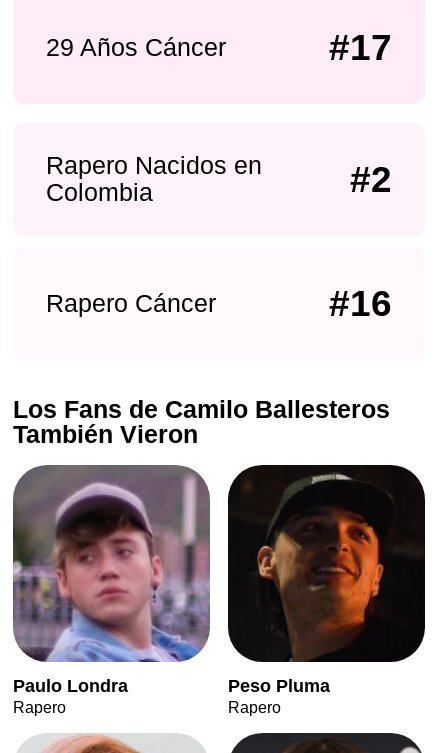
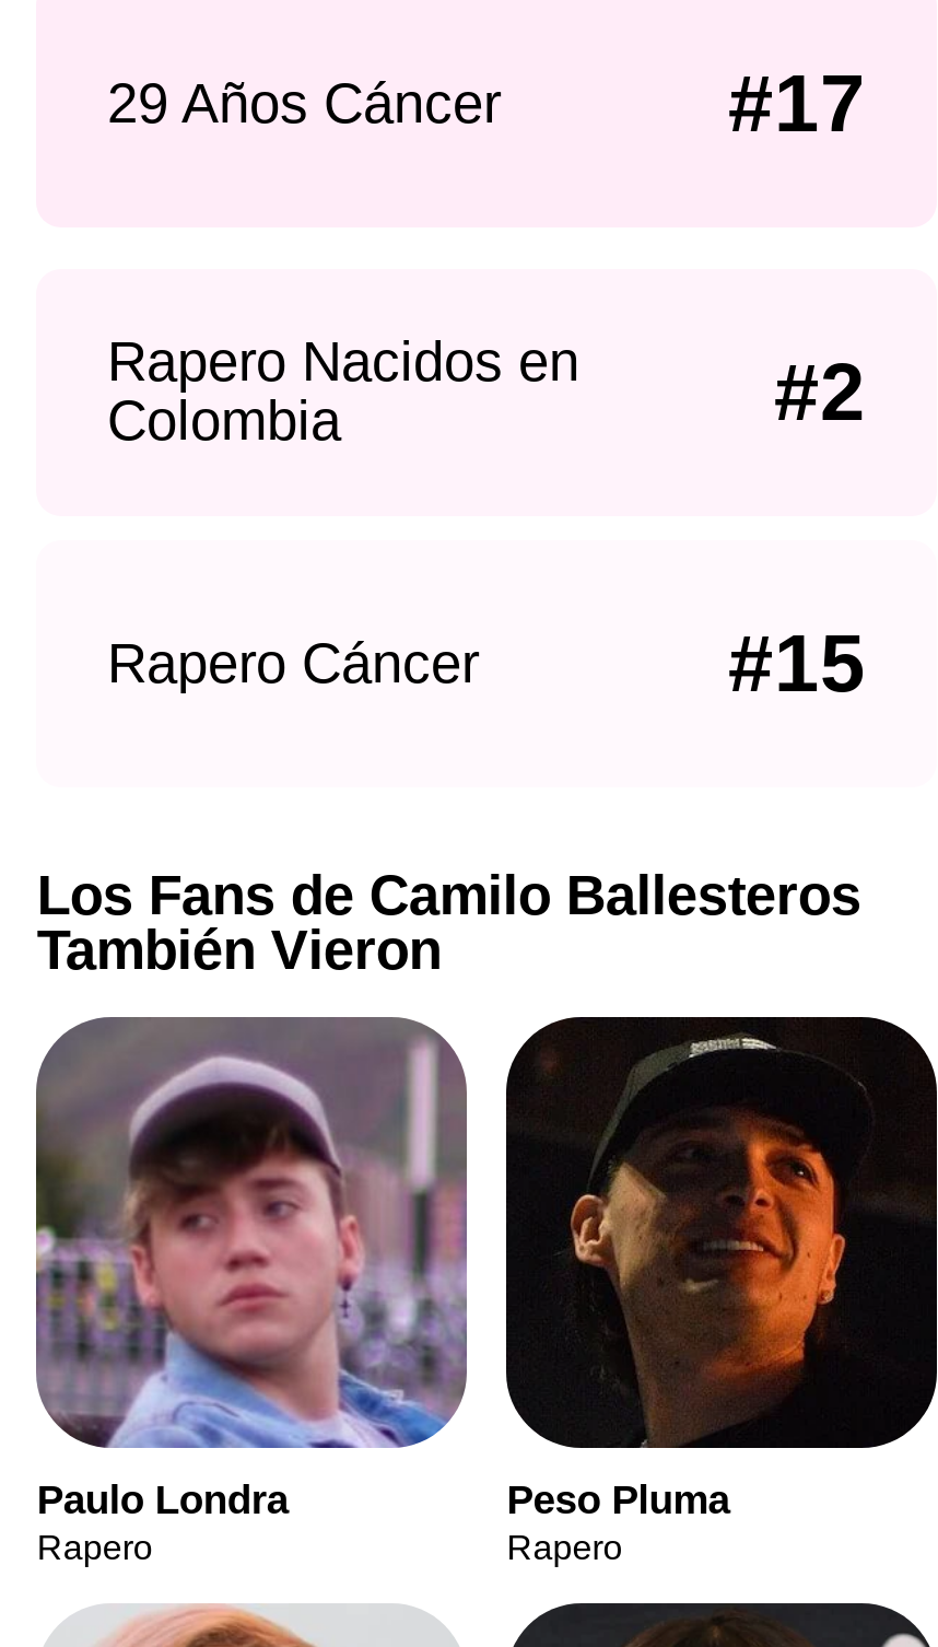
- #16
+ #15
